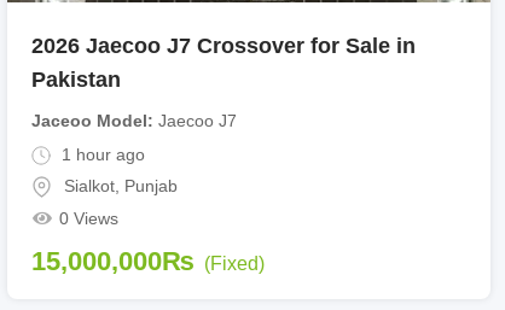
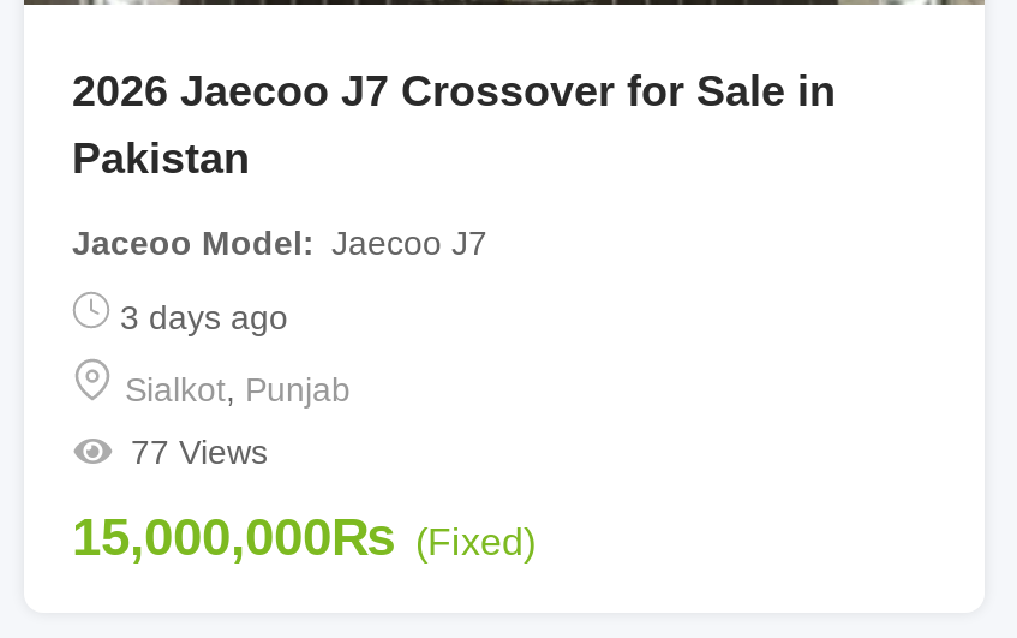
- 1 hour ago
+ 3 days ago

- 0 Views
+ 77 Views
